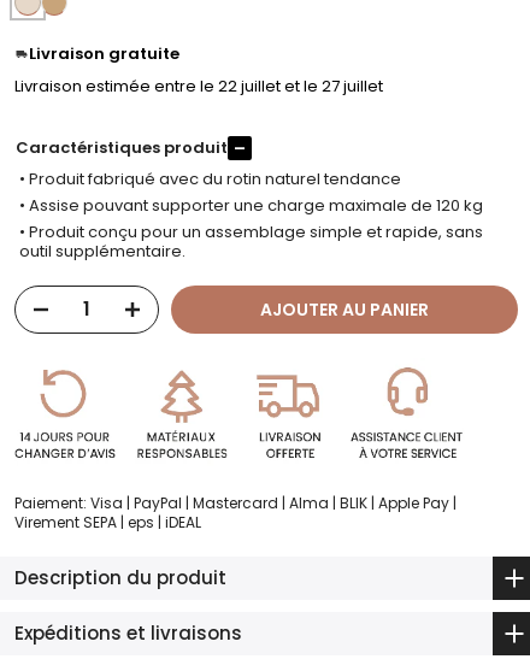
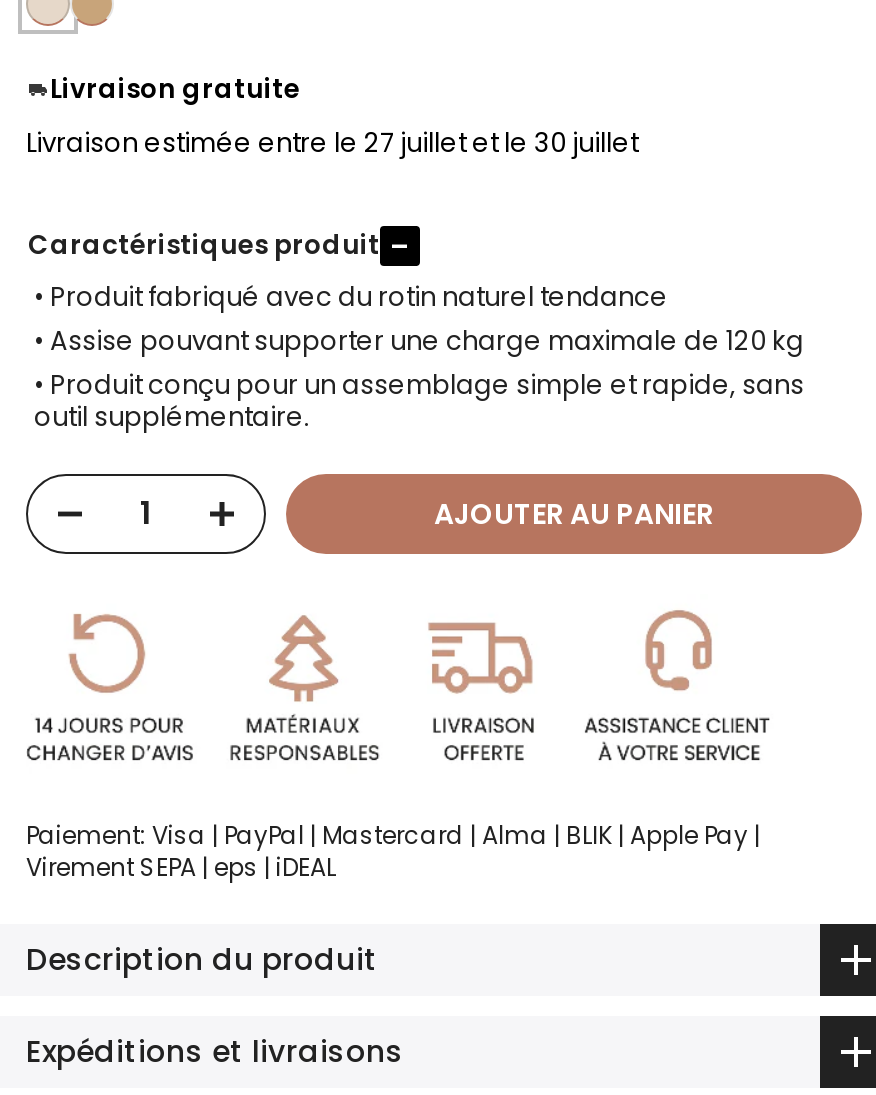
- Livraison estimée entre le 22 juillet et le 27 juillet
+ Livraison estimée entre le 27 juillet et le 30 juillet
